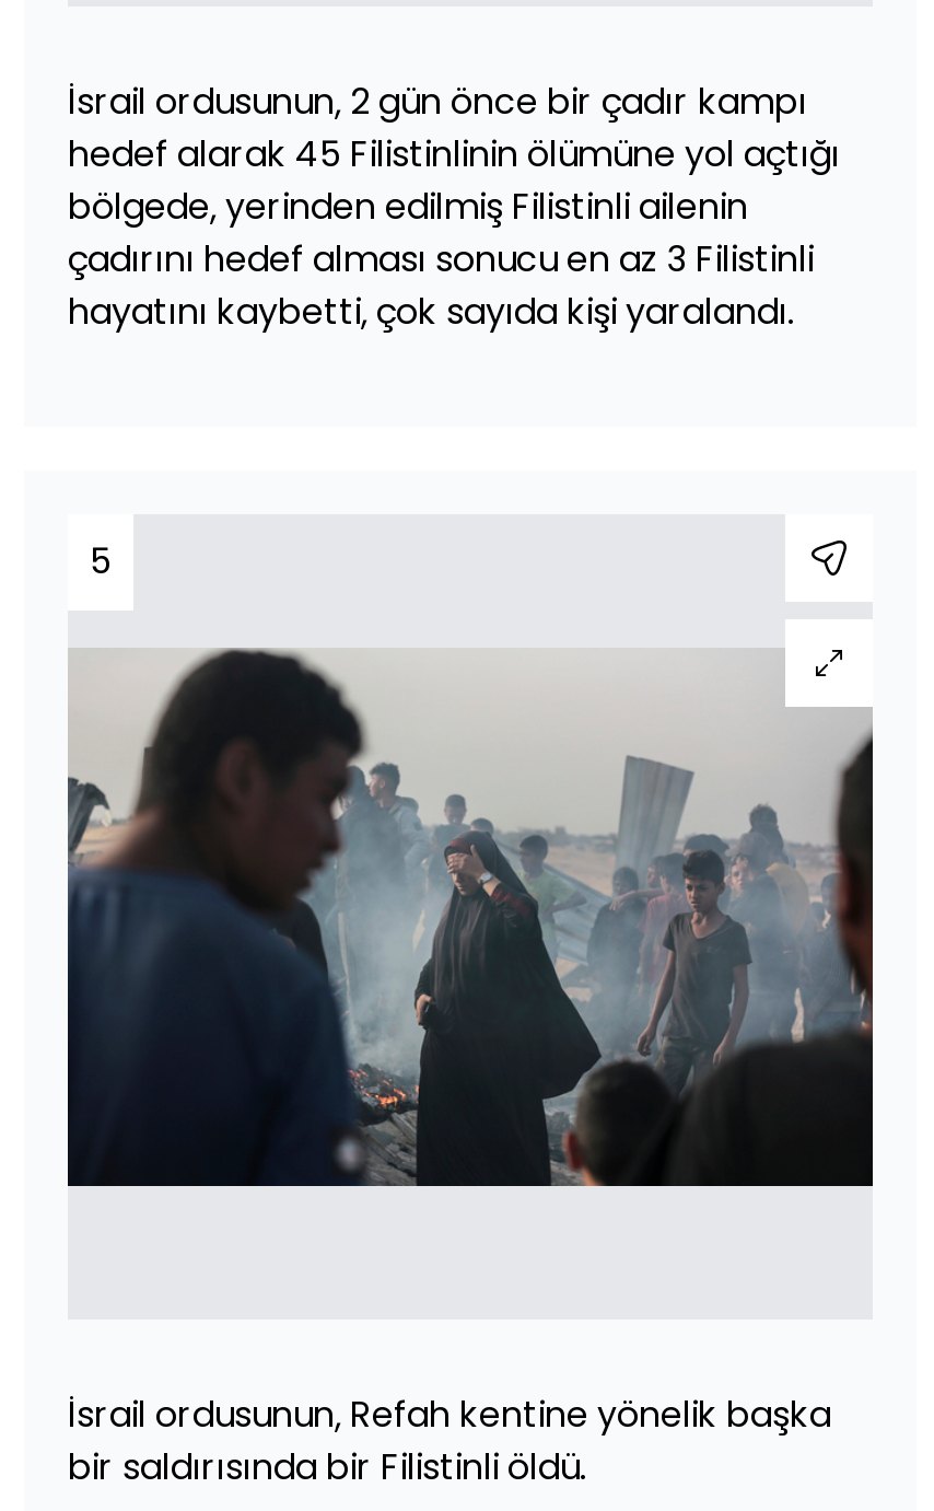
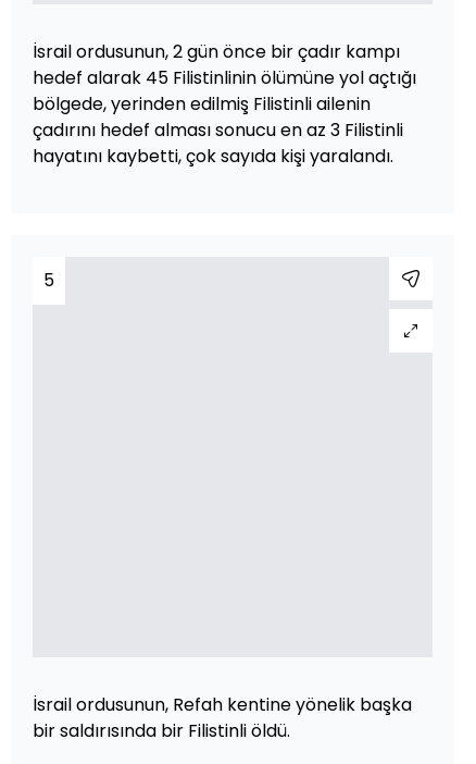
- [image]
